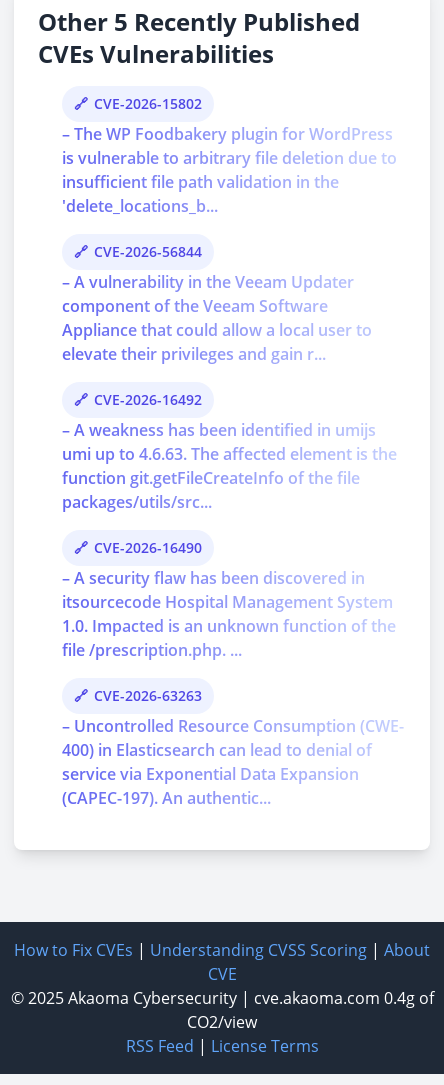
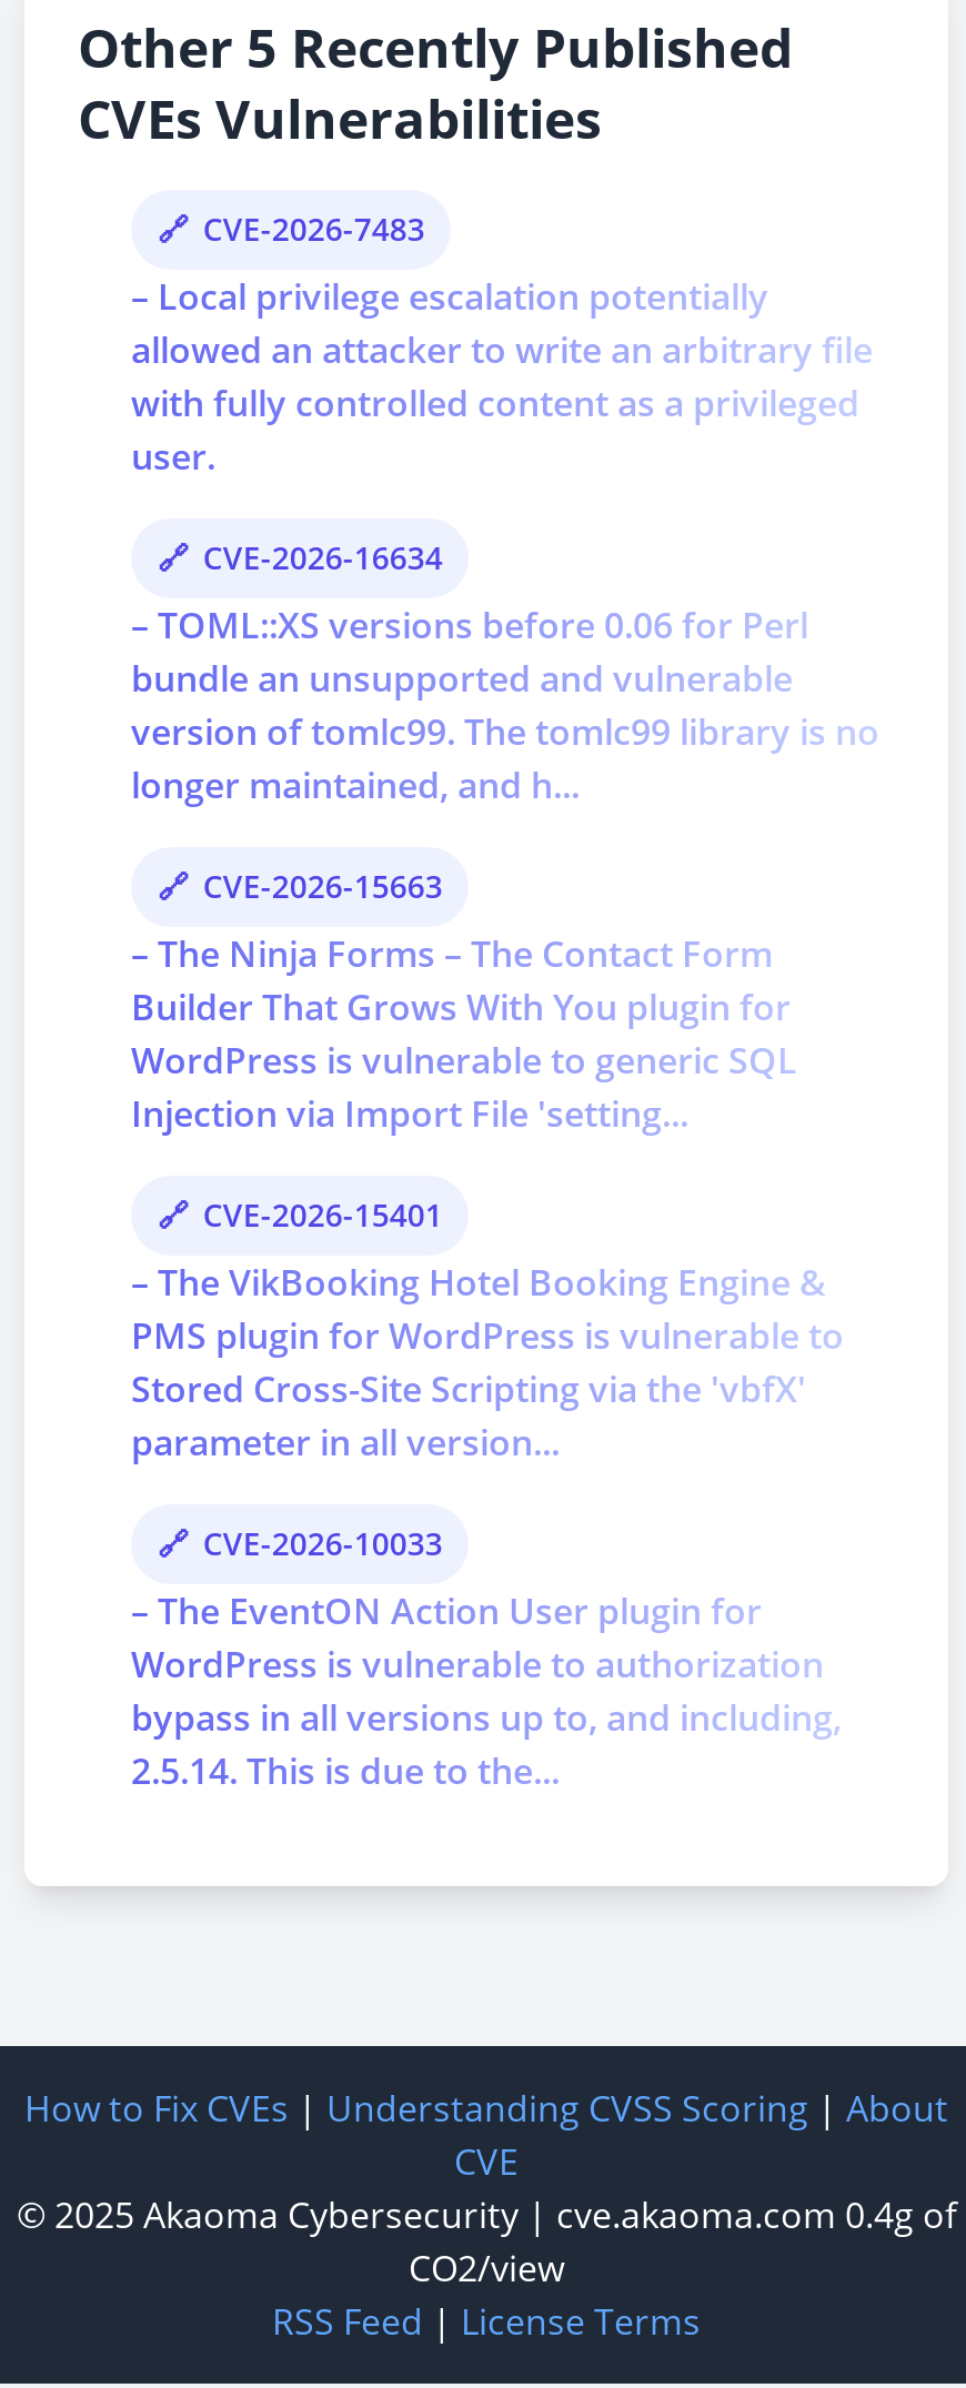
- CVE-2026-15802
+ CVE-2026-7483

- – The WP Foodbakery plugin for WordPress
- is vulnerable to arbitrary file deletion due to
- insufficient file path validation in the
- 'delete_locations_b...
+ – Local privilege escalation potentially
+ allowed an attacker to write an arbitrary file
+ with fully controlled content as a privileged
+ user.

- CVE-2026-56844
+ CVE-2026-16634

- – A vulnerability in the Veeam Updater
- component of the Veeam Software
- Appliance that could allow a local user to
- elevate their privileges and gain r...
+ – TOML::XS versions before 0.06 for Perl
+ bundle an unsupported and vulnerable
+ version of tomlc99. The tomlc99 library is no
+ longer maintained, and h...

- CVE-2026-16492
+ CVE-2026-15663

- – A weakness has been identified in umijs
- umi up to 4.6.63. The affected element is the
- function git.getFileCreateInfo of the file
- packages/utils/src...
+ – The Ninja Forms – The Contact Form
+ Builder That Grows With You plugin for
+ WordPress is vulnerable to generic SQL
+ Injection via Import File 'setting...

- CVE-2026-16490
+ CVE-2026-15401

- – A security flaw has been discovered in
- itsourcecode Hospital Management System
- 1.0. Impacted is an unknown function of the
- file /prescription.php. ...
+ – The VikBooking Hotel Booking Engine &
+ PMS plugin for WordPress is vulnerable to
+ Stored Cross-Site Scripting via the 'vbfX'
+ parameter in all version...

- CVE-2026-63263
+ CVE-2026-10033

- – Uncontrolled Resource Consumption (CWE-
- 400) in Elasticsearch can lead to denial of
- service via Exponential Data Expansion
- (CAPEC-197). An authentic...
+ – The EventON Action User plugin for
+ WordPress is vulnerable to authorization
+ bypass in all versions up to, and including,
+ 2.5.14. This is due to the...
